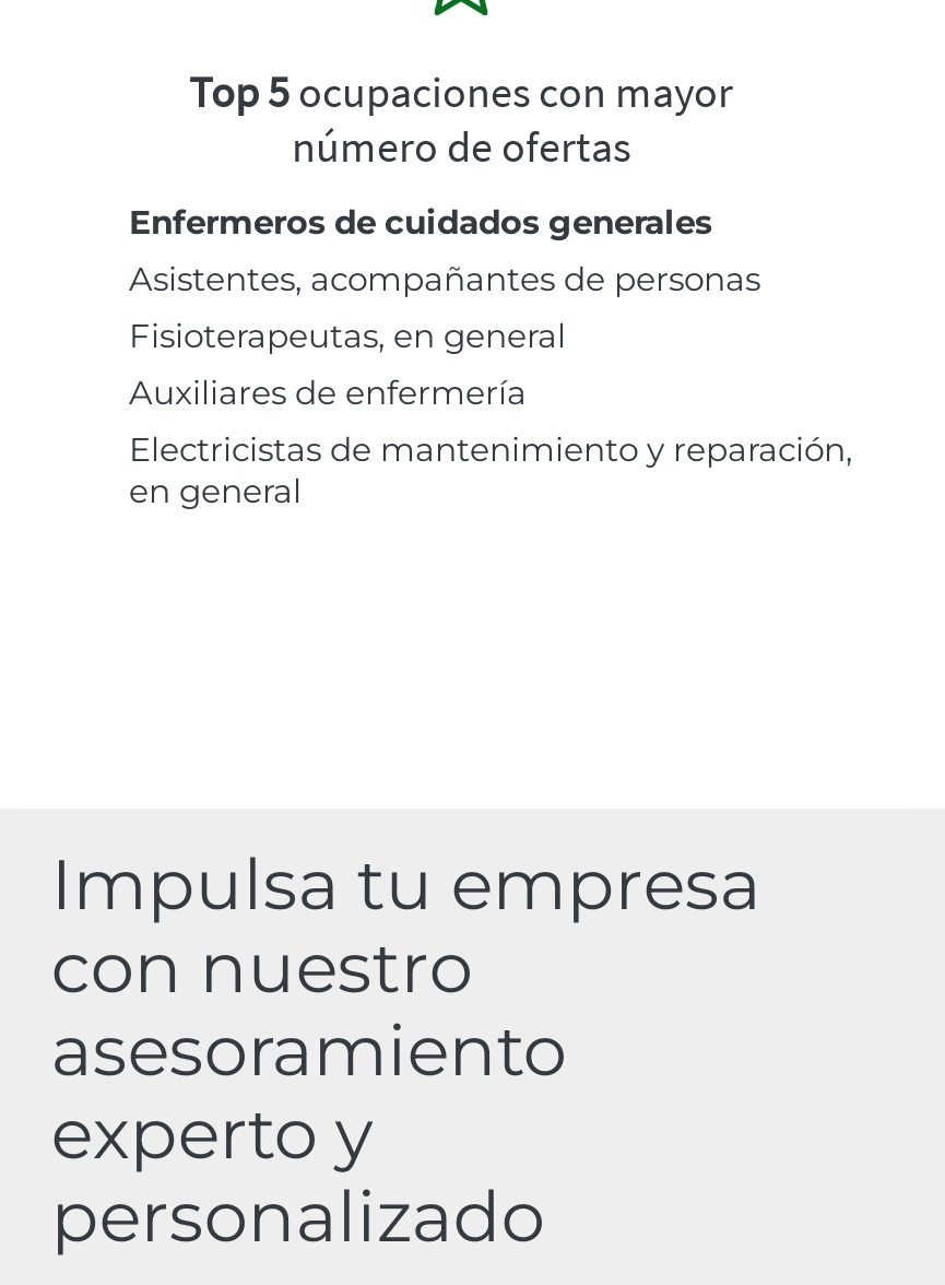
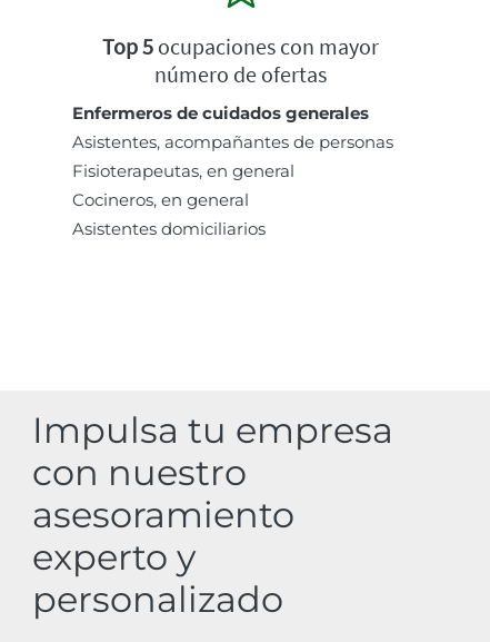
- Auxiliares de enfermería
- Electricistas de mantenimiento y reparación,
- en general
+ Cocineros, en general
+ Asistentes domiciliarios
